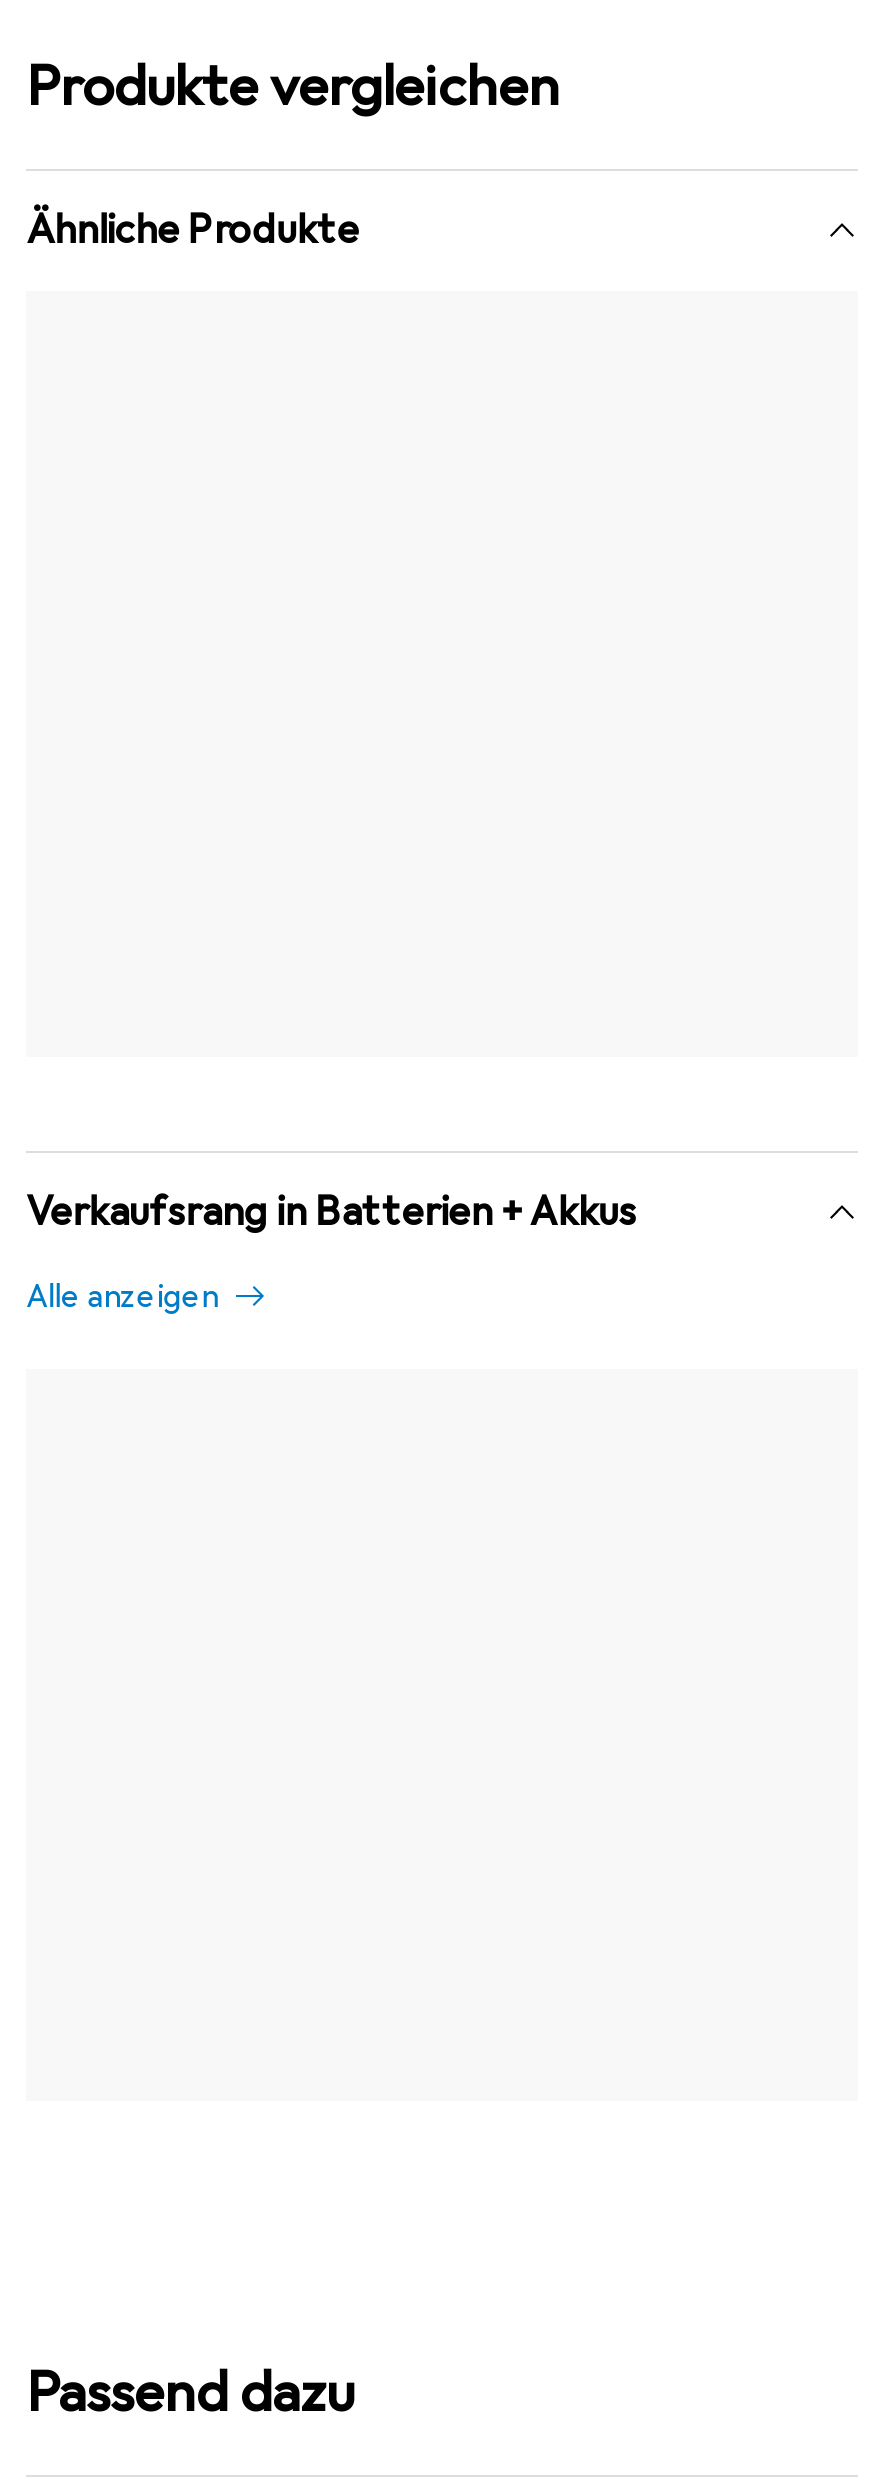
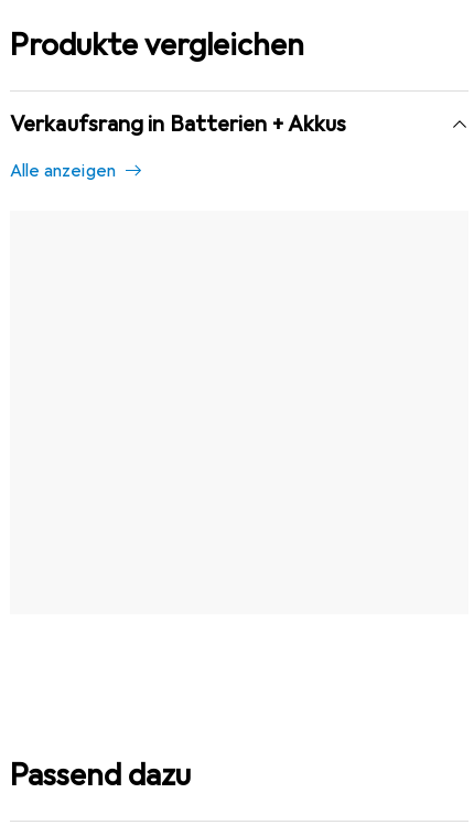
- Ähnliche Produkte
